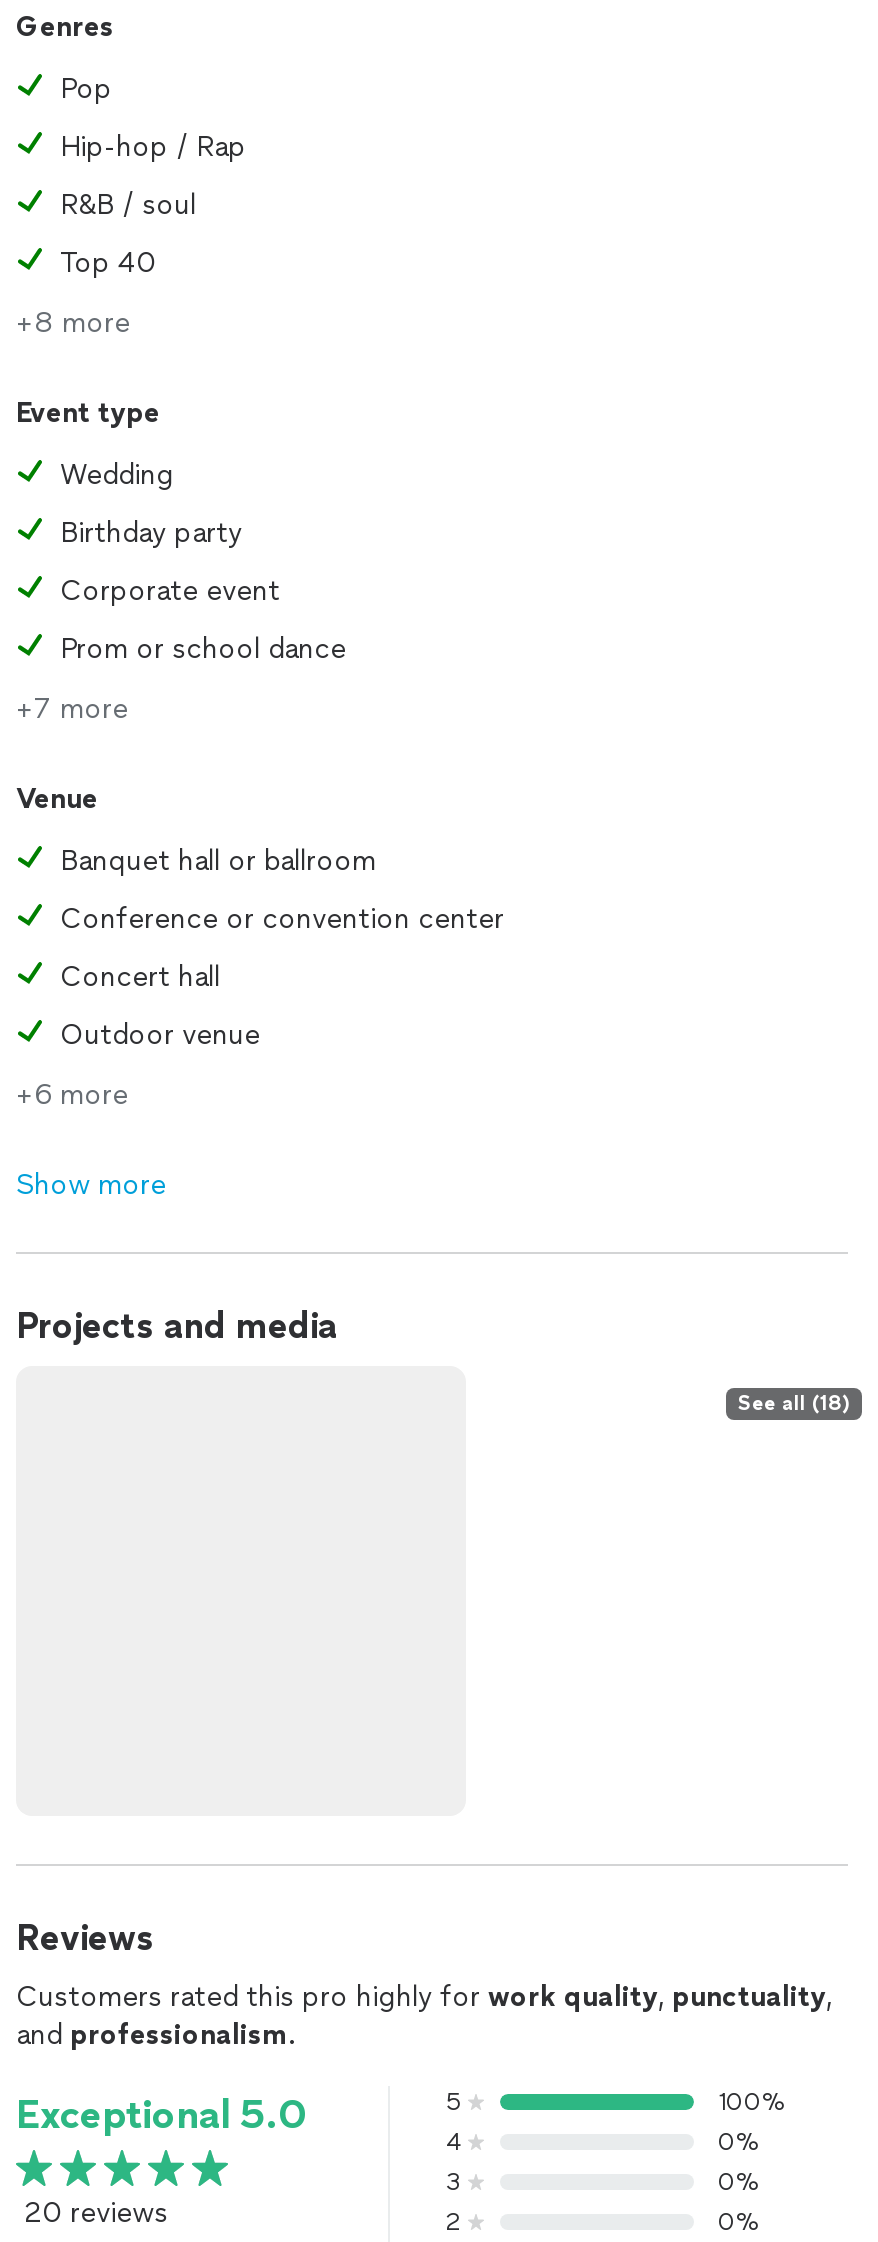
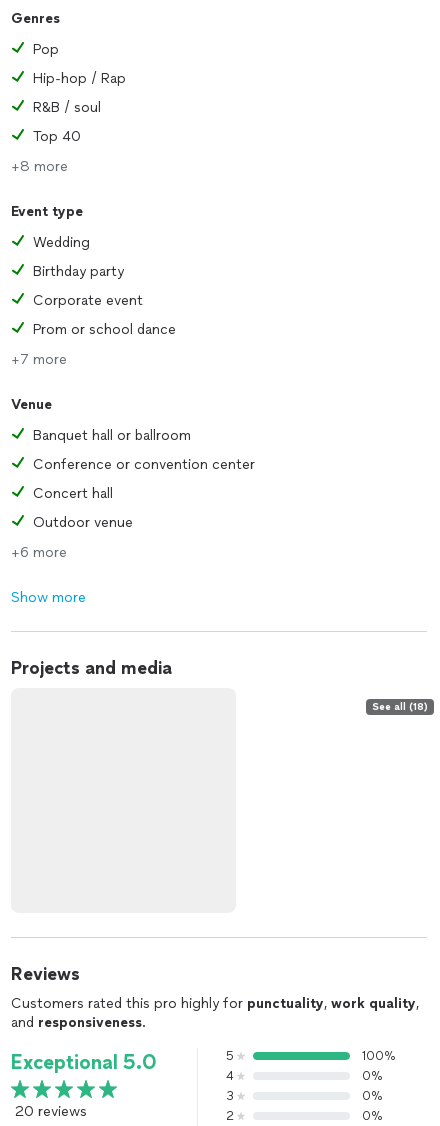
- Customers rated this pro highly for work quality, punctuality,
+ Customers rated this pro highly for punctuality, work quality,

- and professionalism.
+ and responsiveness.
